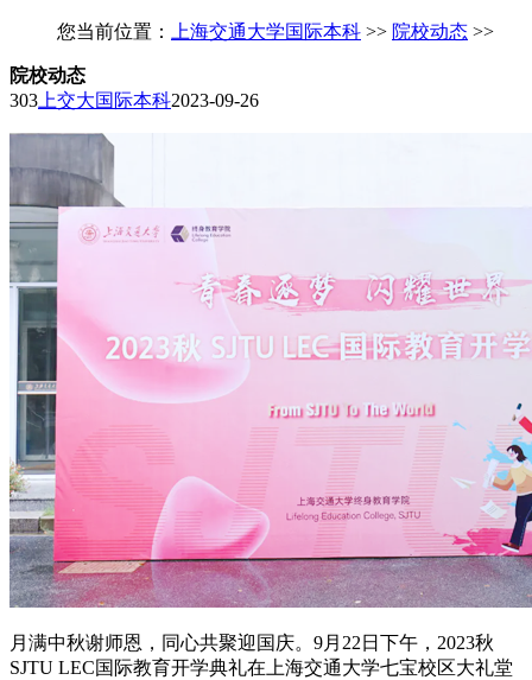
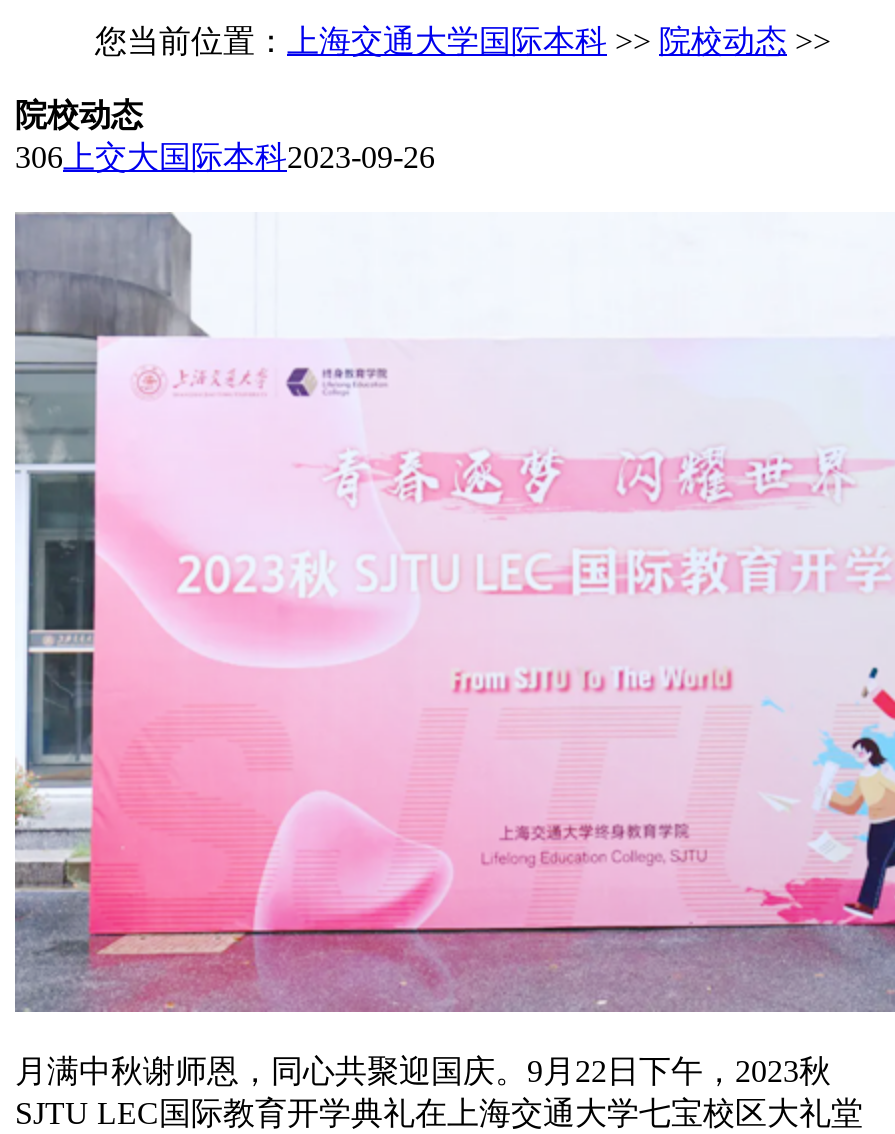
- 303上交大国际本科2023-09-26
+ 306上交大国际本科2023-09-26
